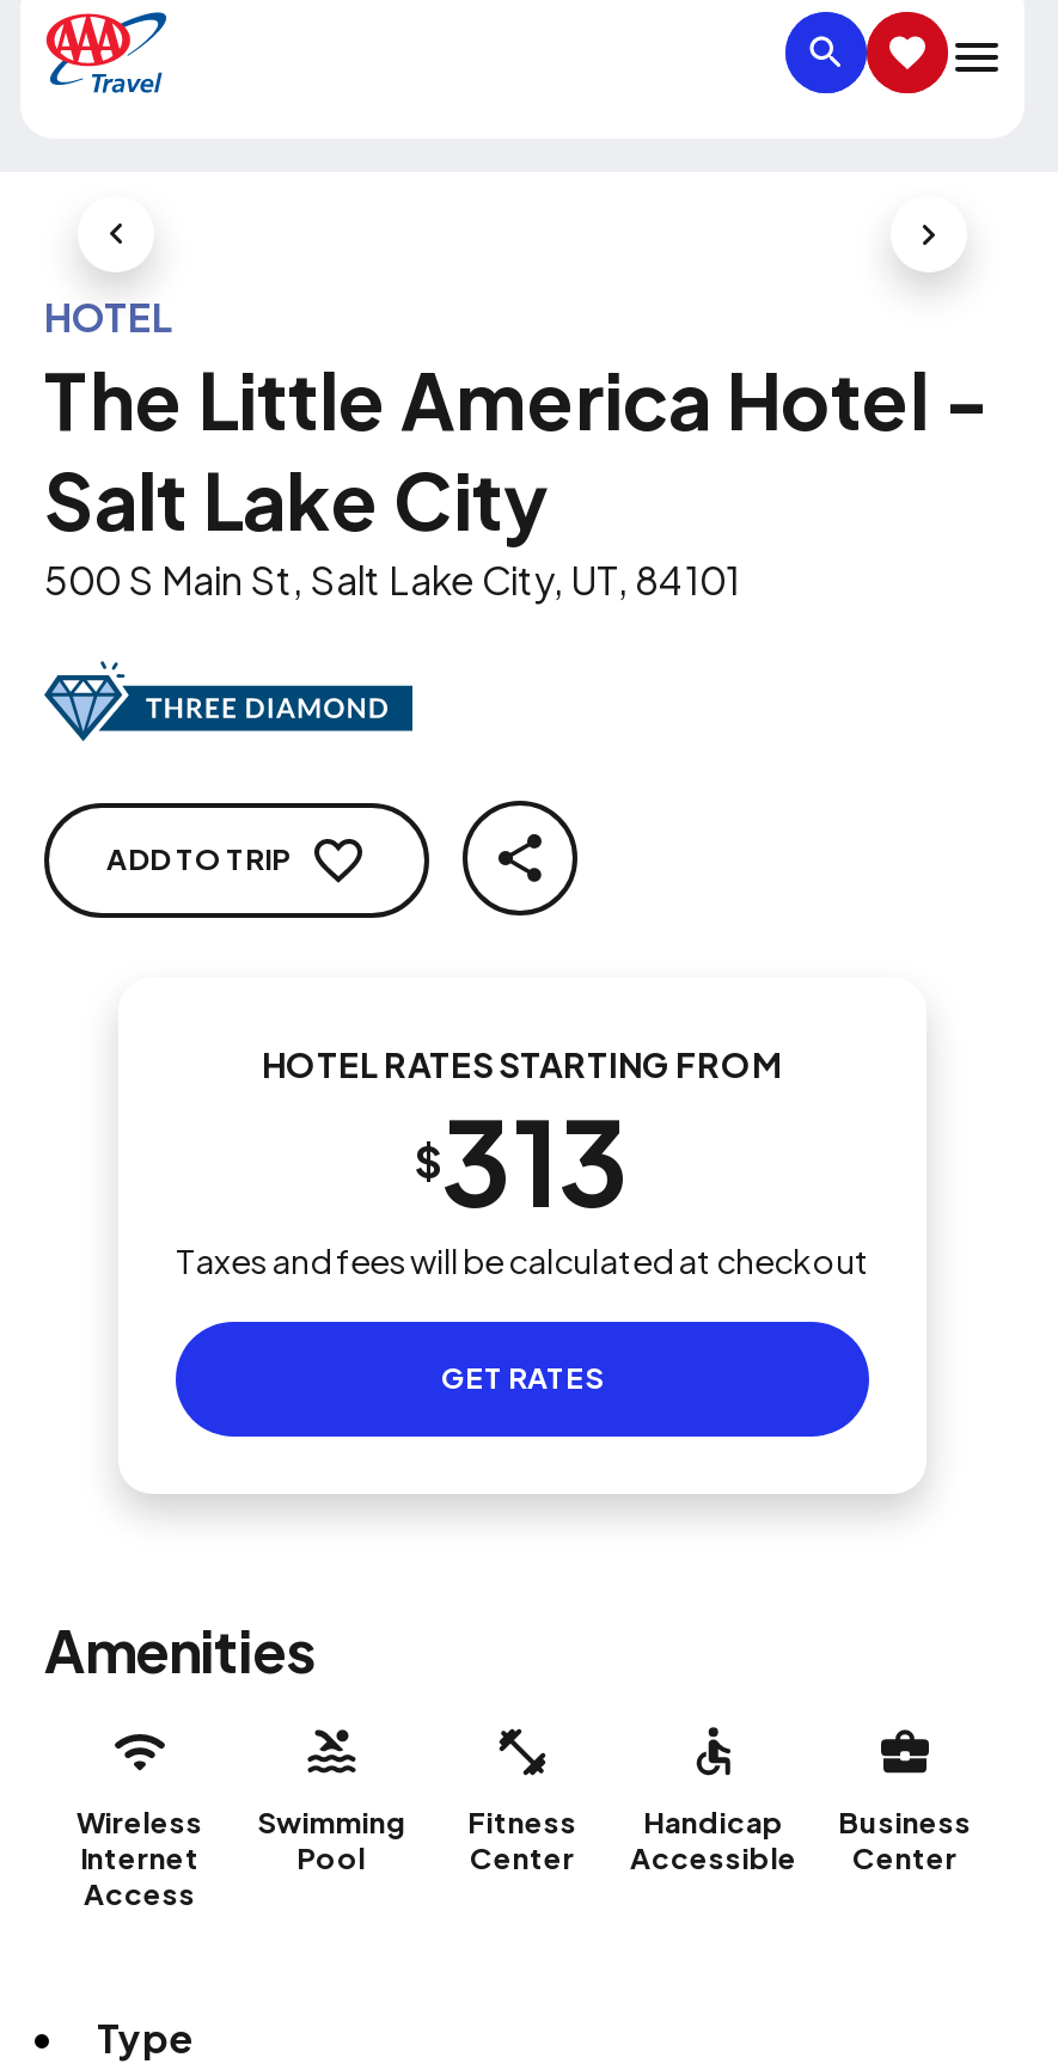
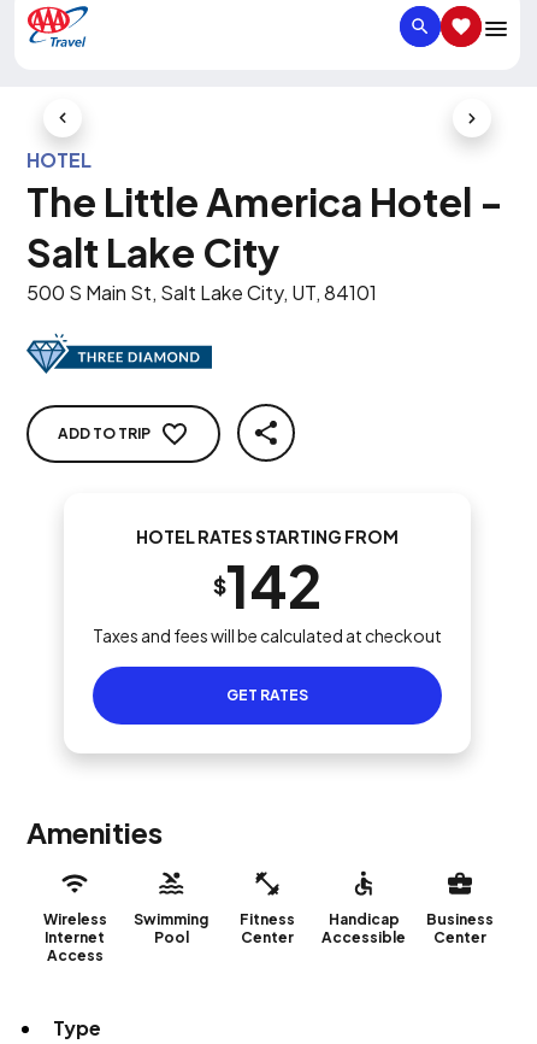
- $313
+ $142
